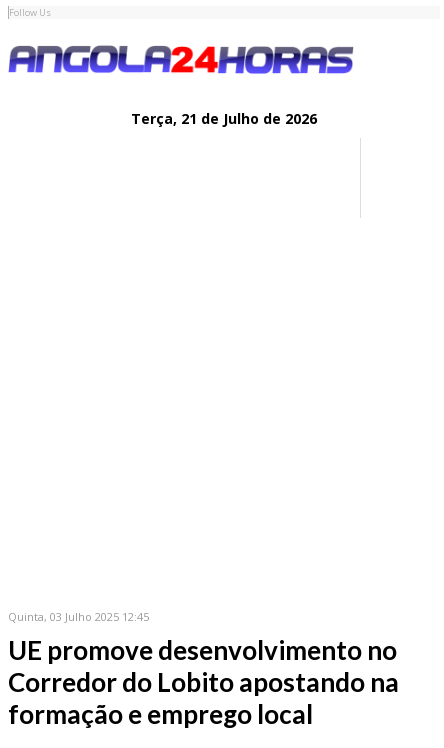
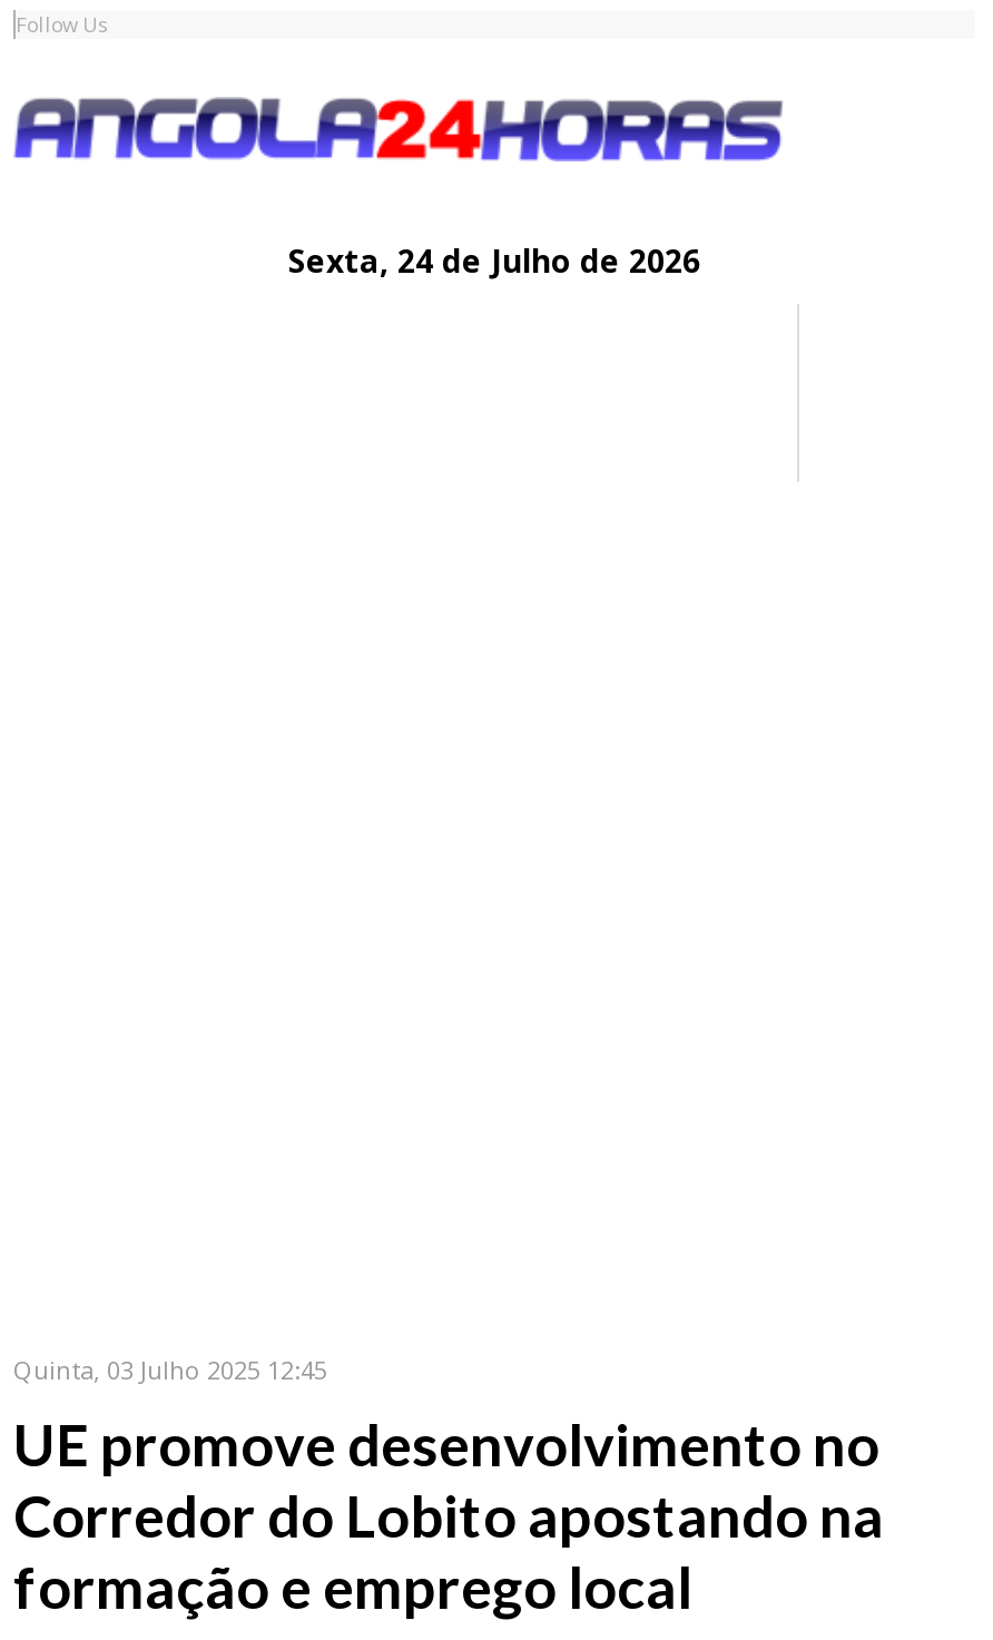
- Terça, 21 de Julho de 2026
+ Sexta, 24 de Julho de 2026
